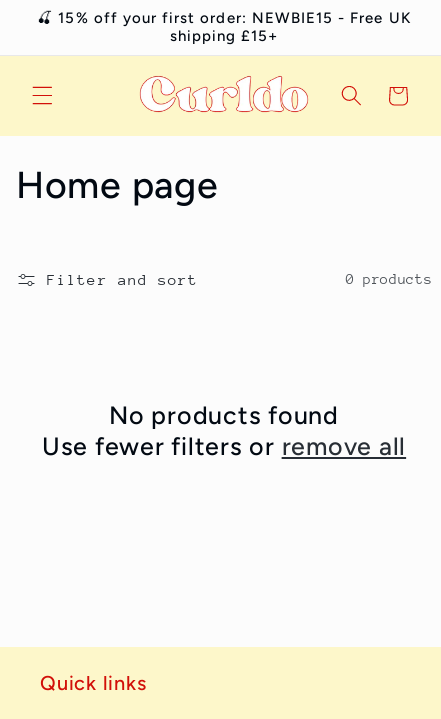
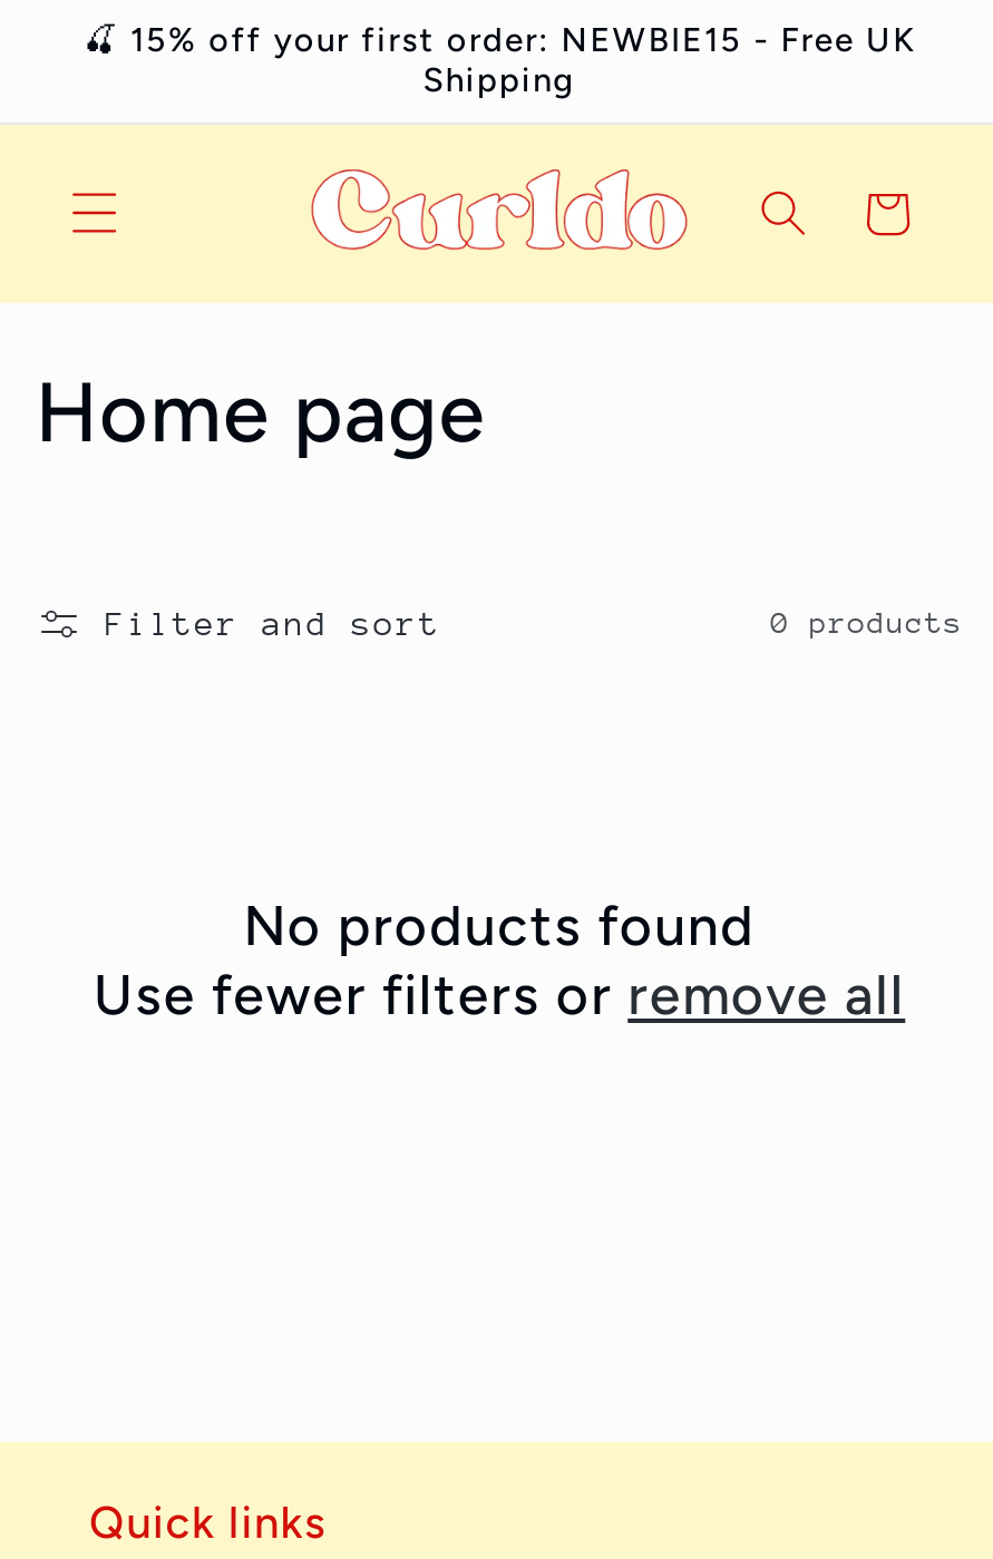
- shipping £15+
+ Shipping
